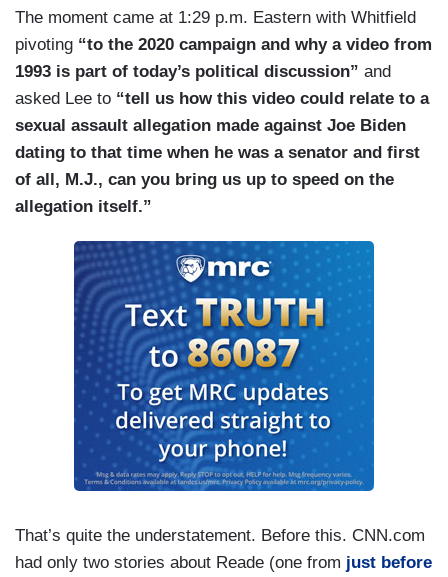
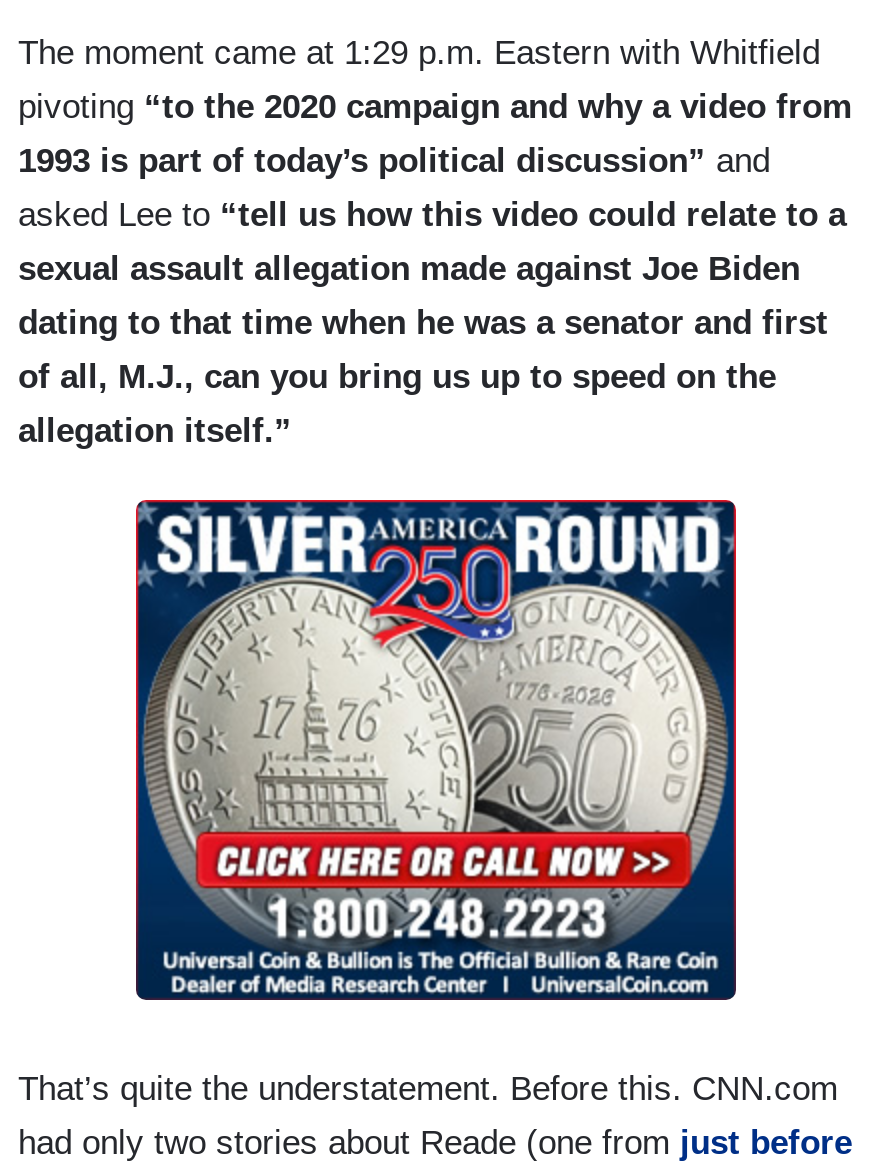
- [image]
+ [image]
